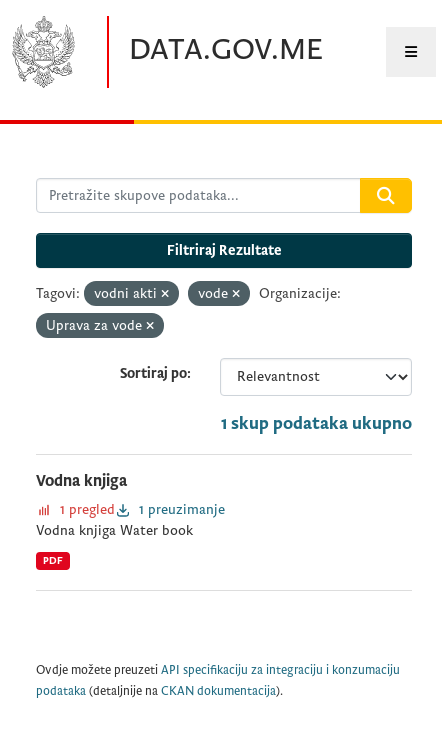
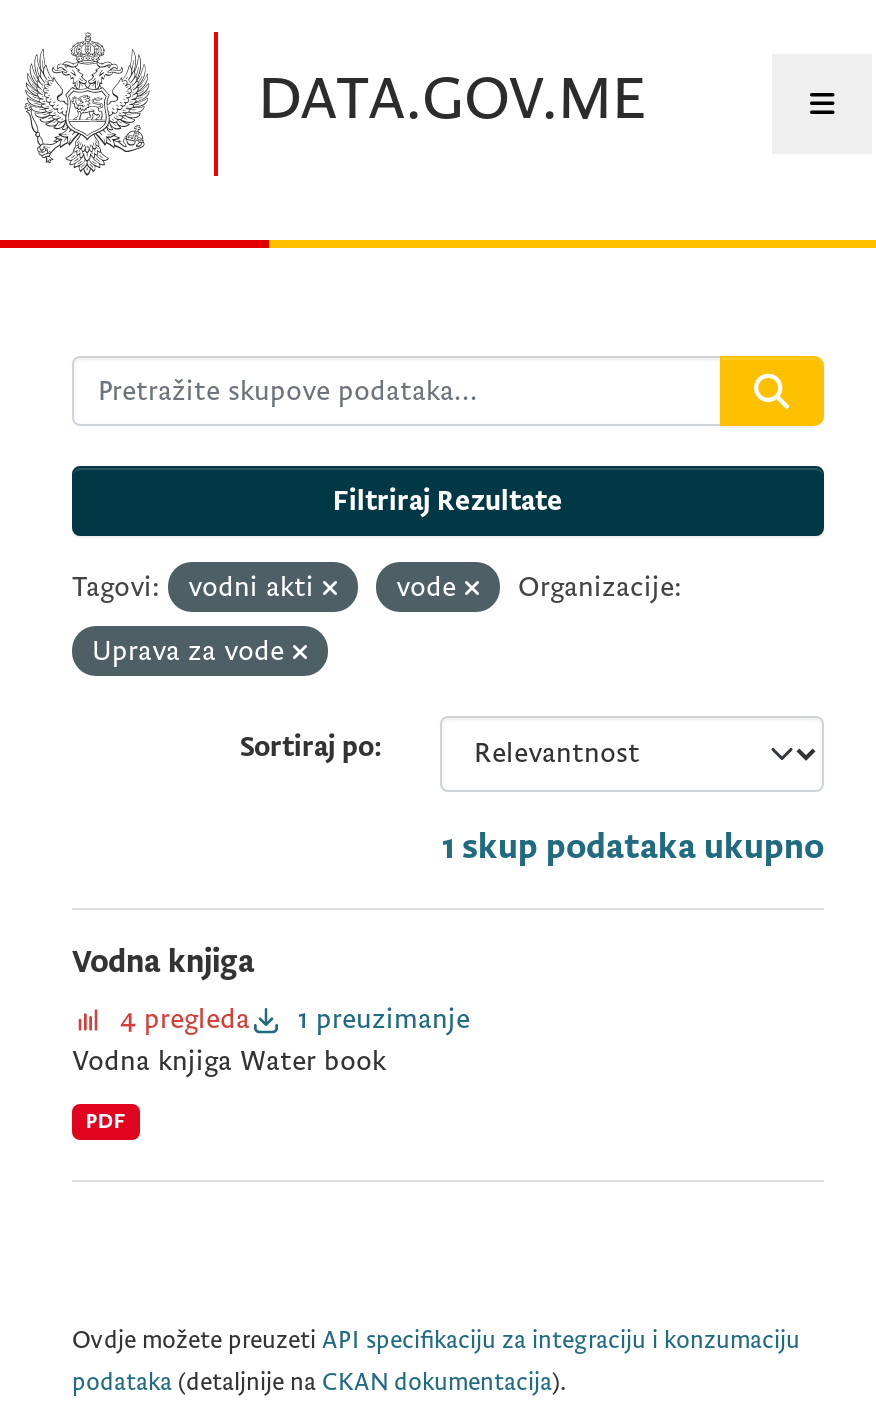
- 1 pregled 1 preuzimanje
+ 4 pregleda 1 preuzimanje
